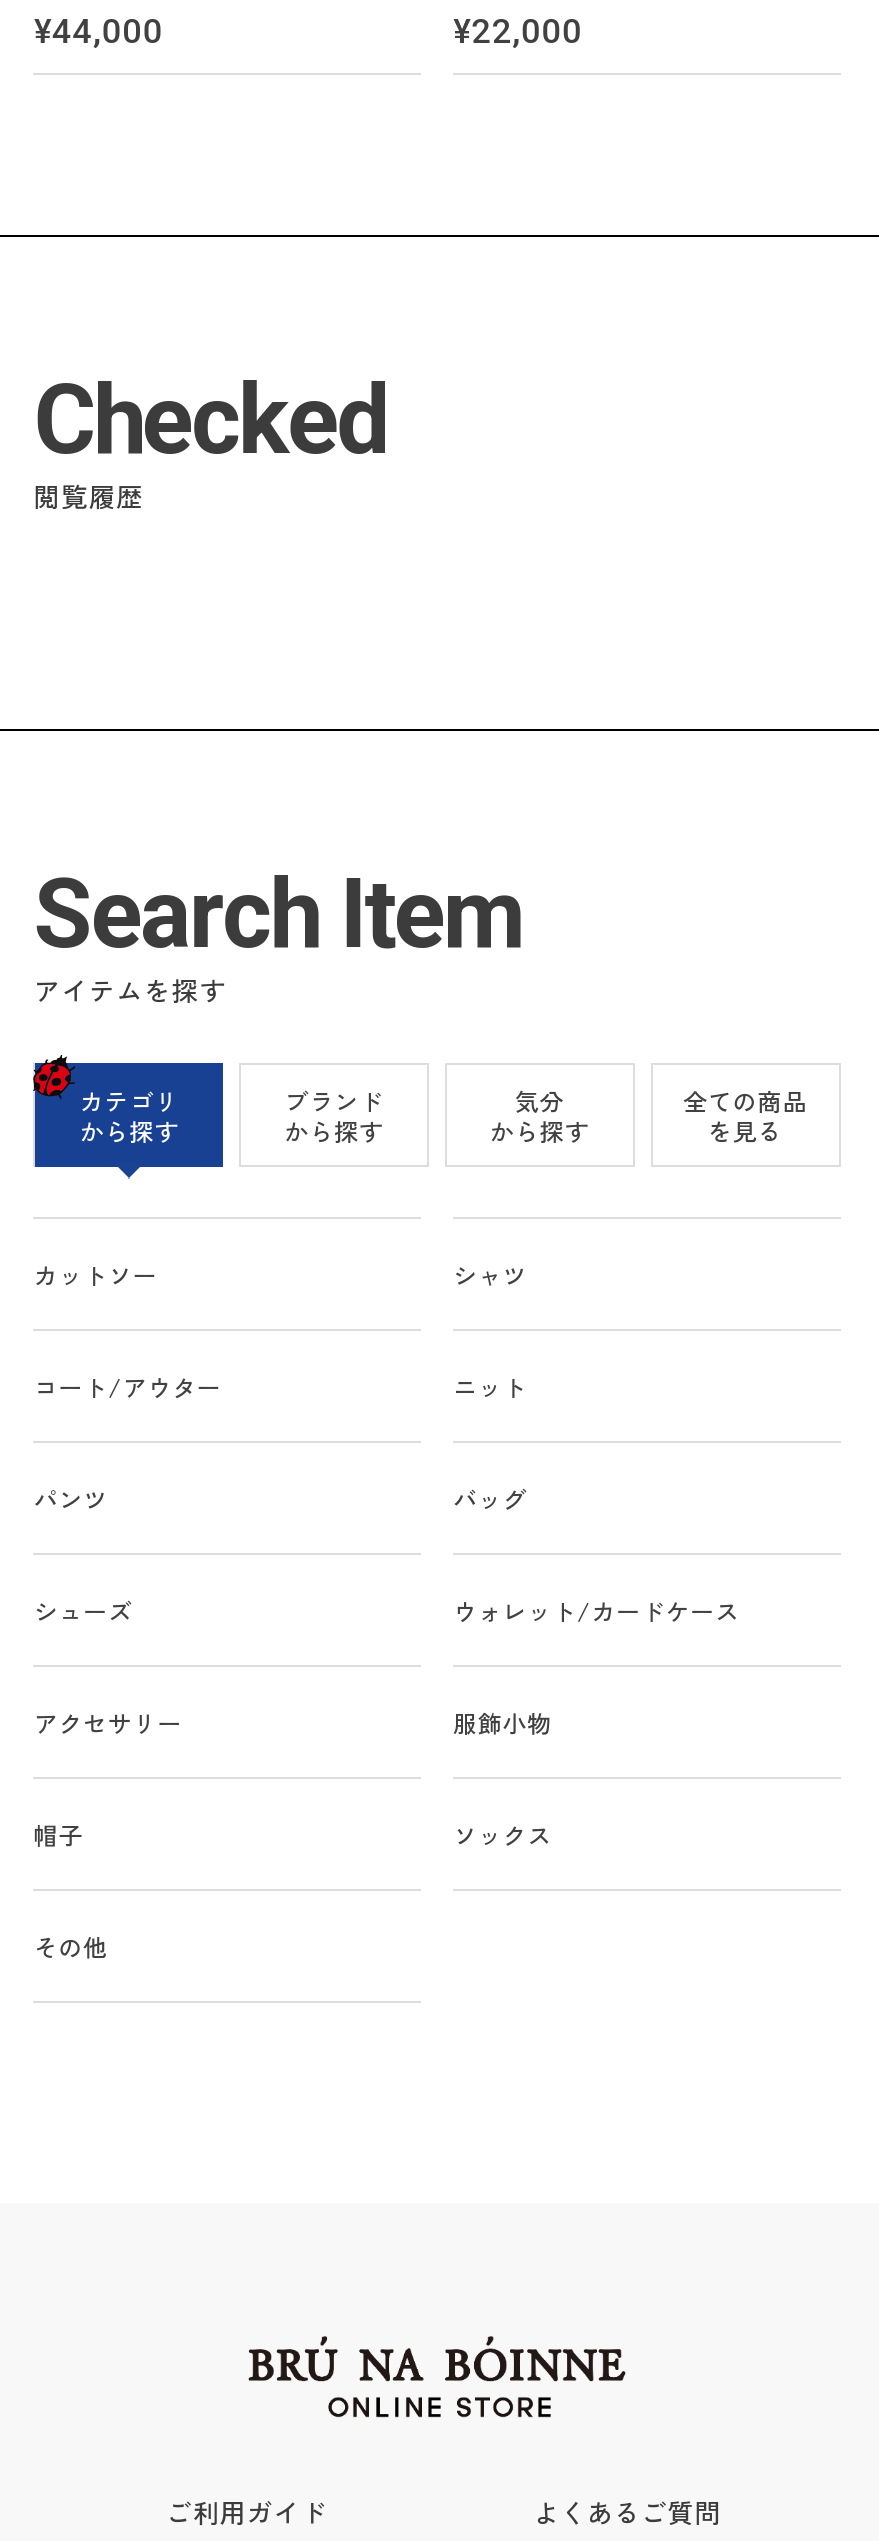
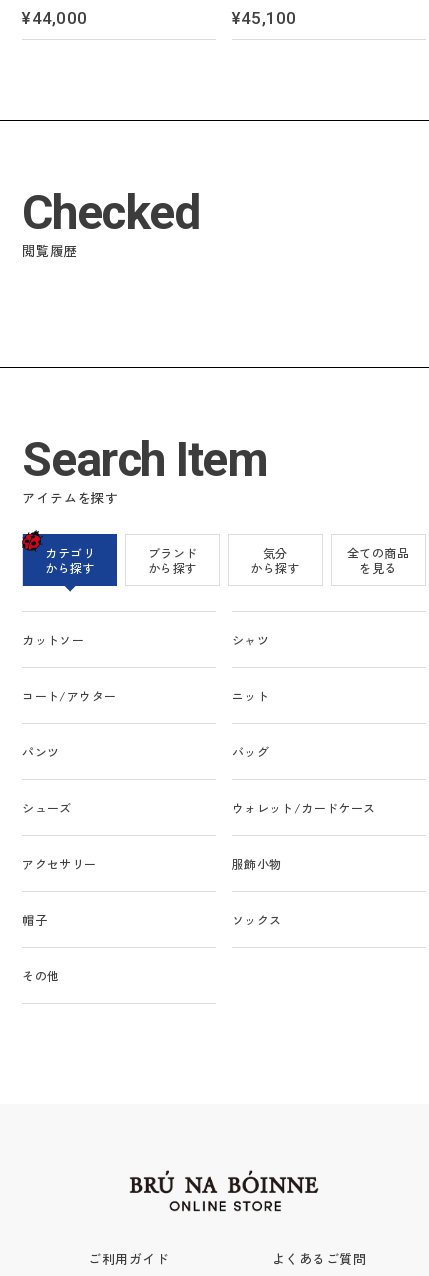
- ¥22,000
+ ¥45,100
